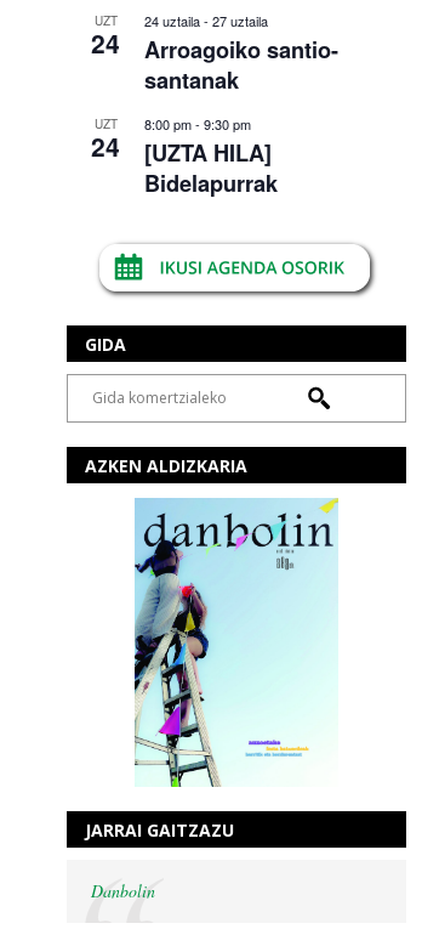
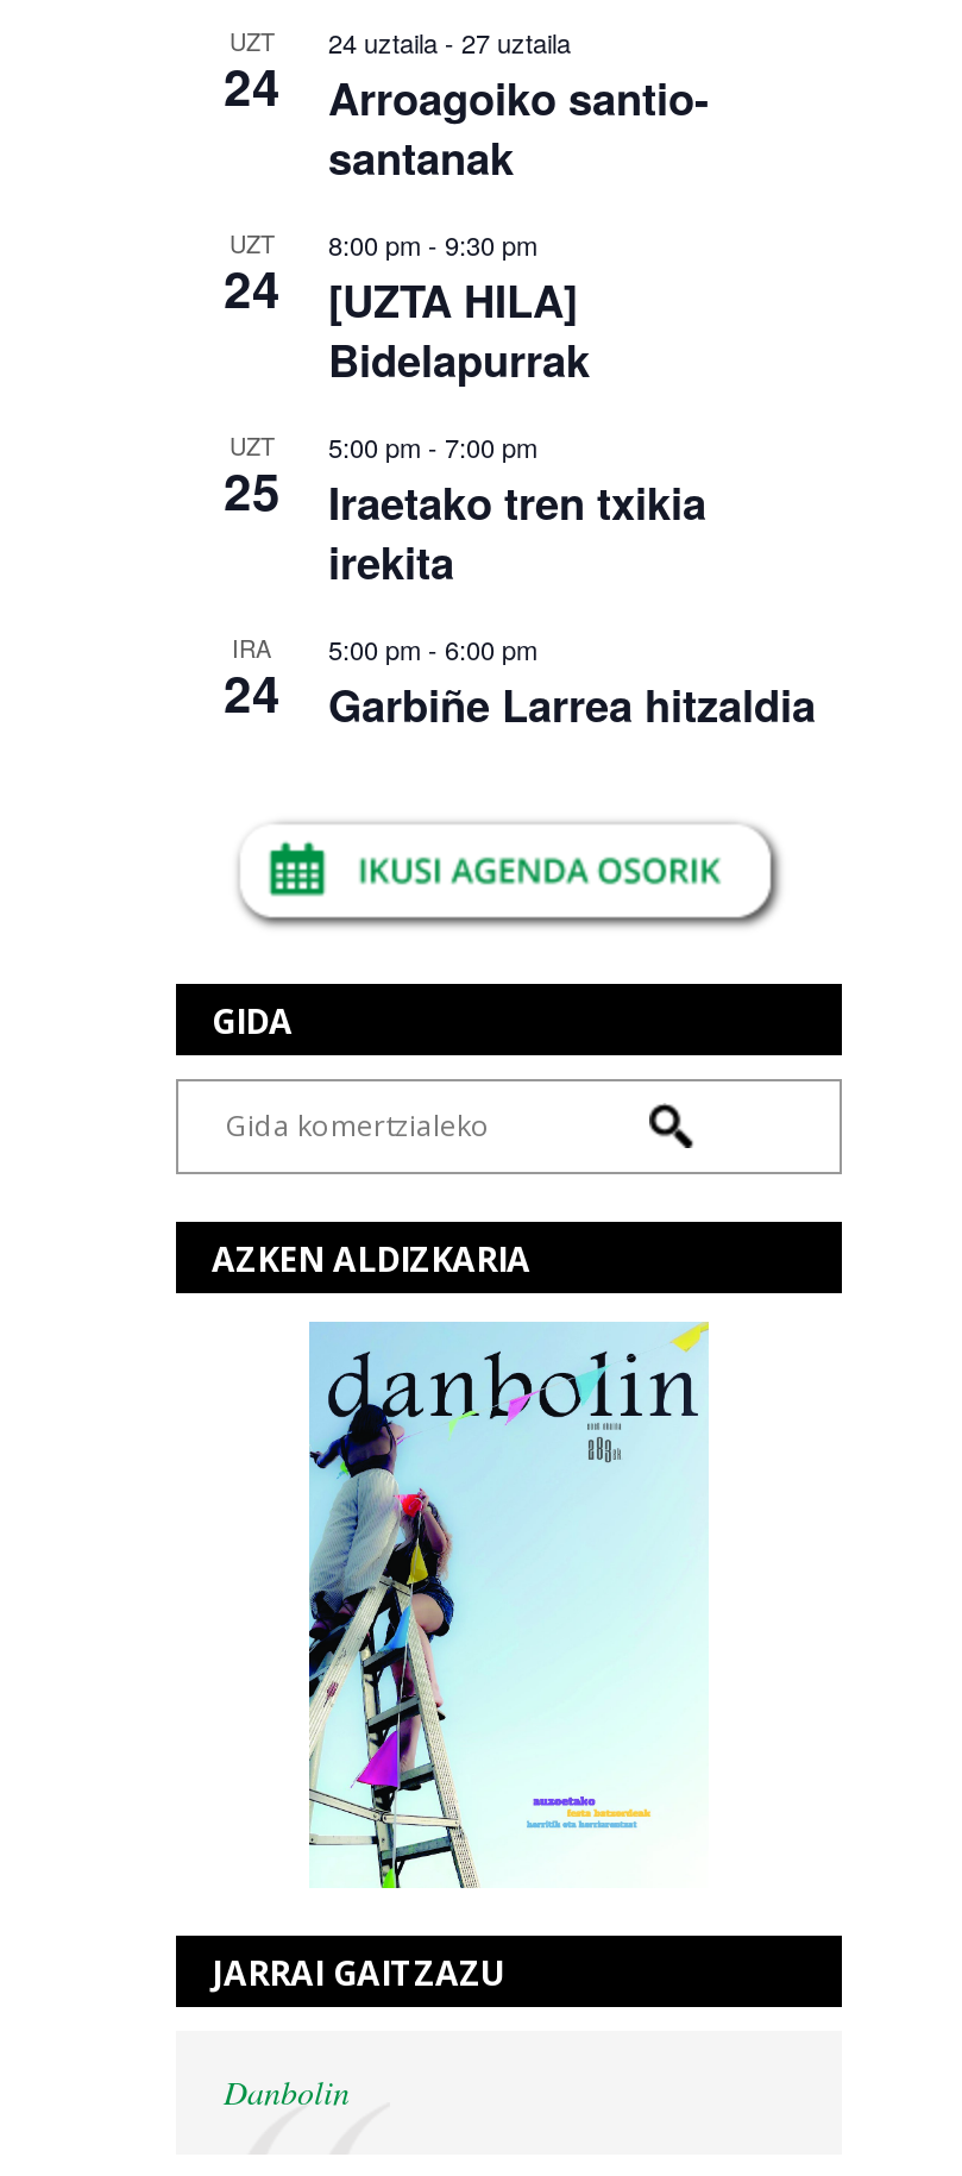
+ UZT
+ 25

+ 5:00 pm - 7:00 pm
+ Iraetako tren txikia
+ irekita
+ IRA
+ 24

+ 5:00 pm - 6:00 pm
+ Garbiñe Larrea hitzaldia
